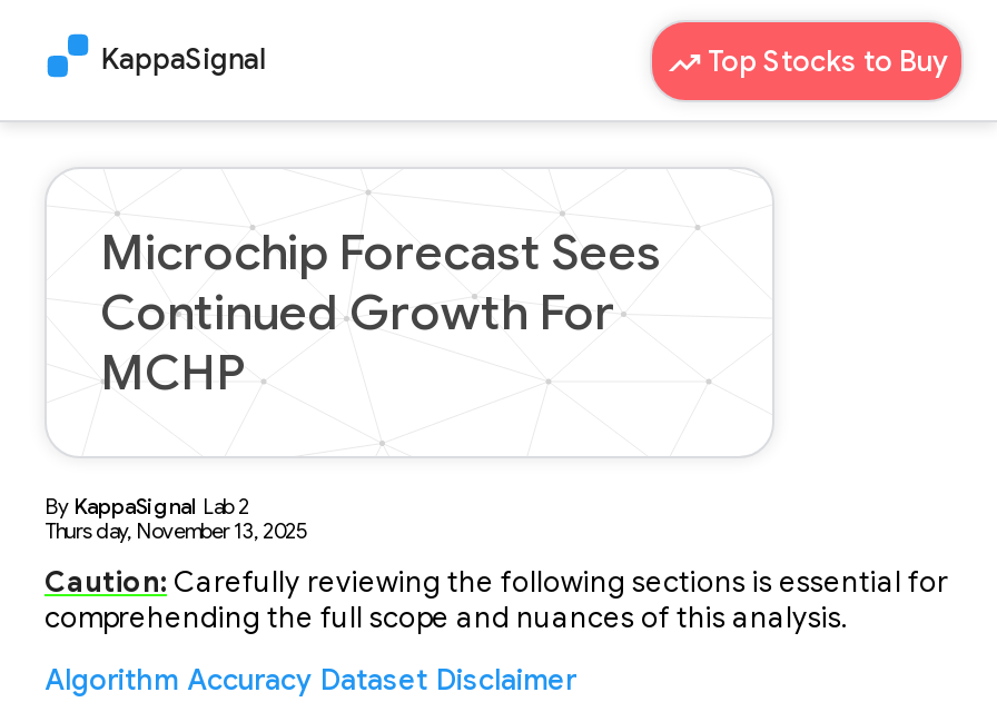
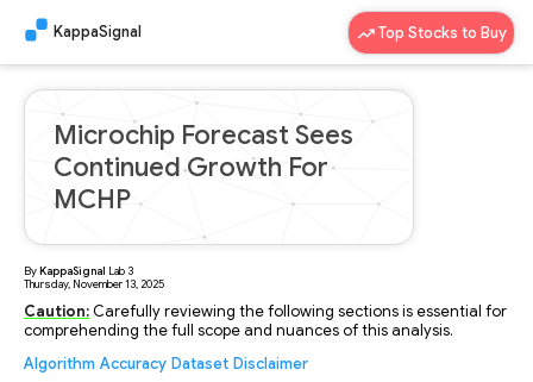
- By KappaSignal Lab2
+ By KappaSignal Lab3
